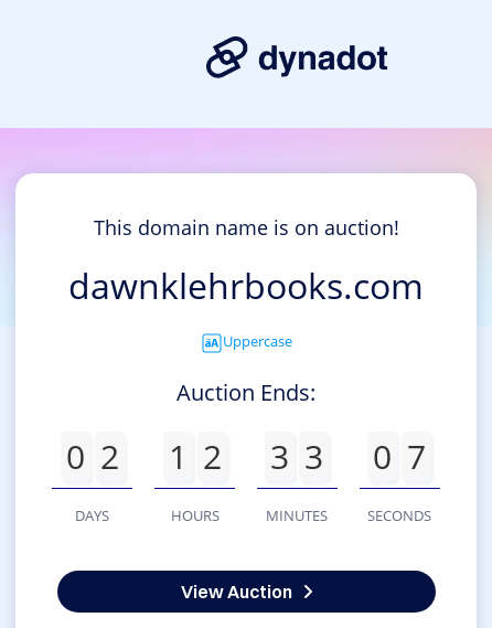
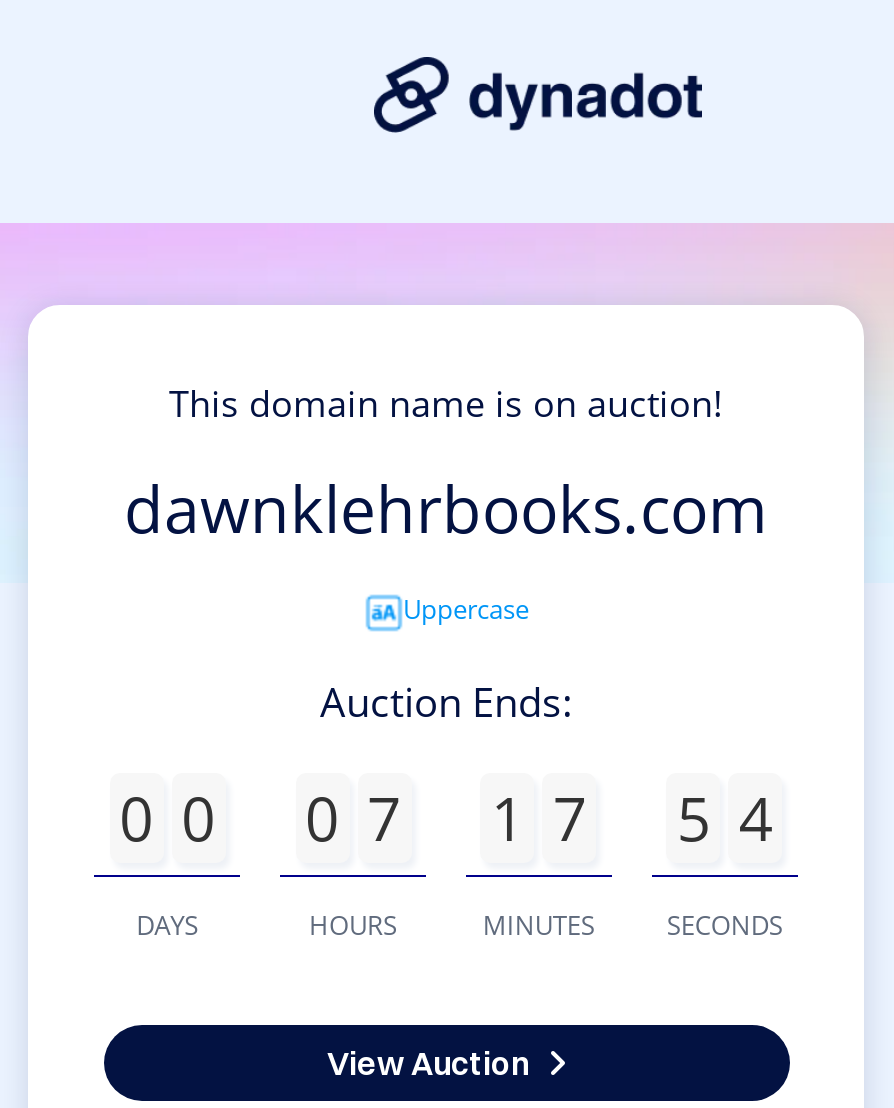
- 0 2
+ 0 0

- 1 2
+ 0 7

- 3 3
+ 1 7

- 0 7
+ 5 4
